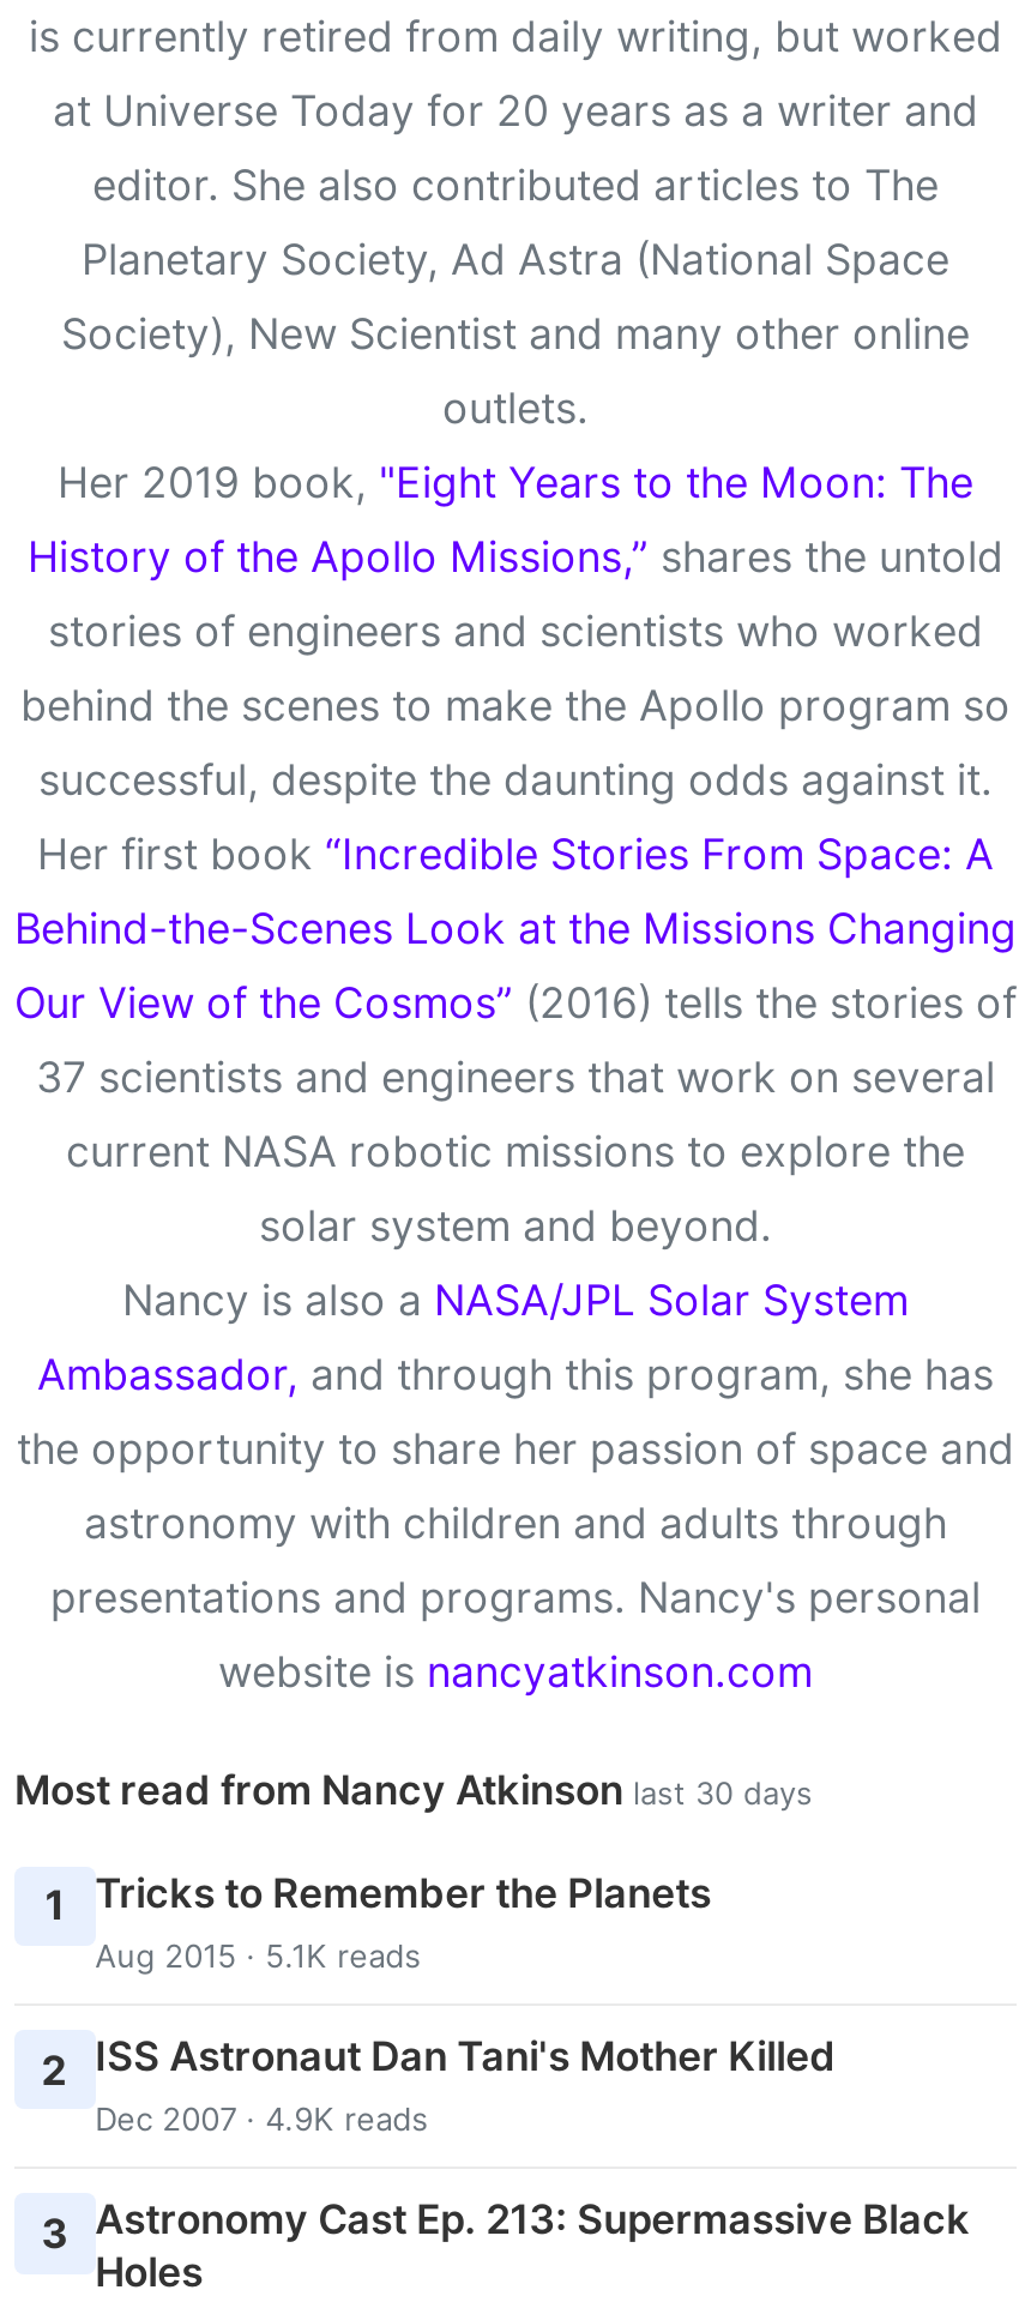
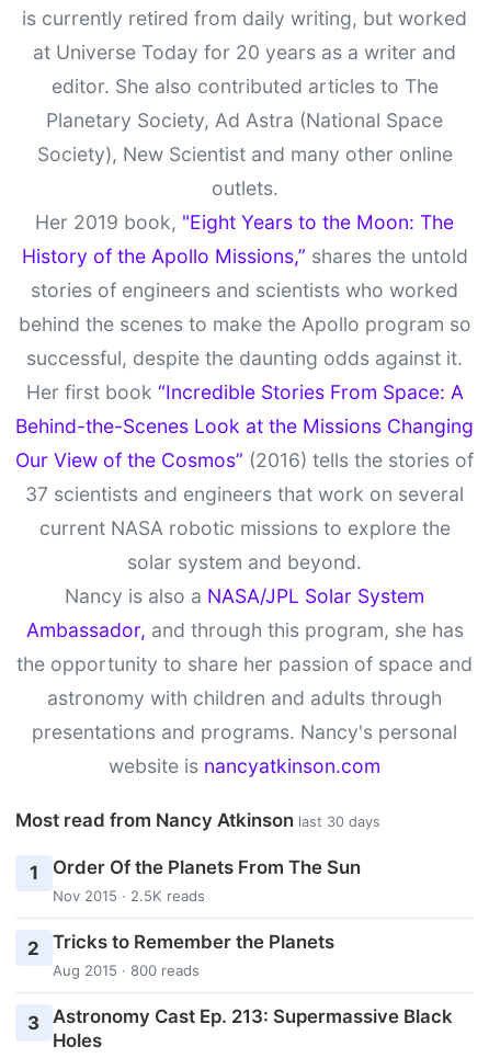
- Tricks to Remember the Planets
- Aug 2015 · 5.1K reads
+ Order Of the Planets From The Sun
+ Nov 2015 · 2.5K reads

- 2 ISS Astronaut Dan Tani's Mother Killed
- Dec 2007 · 4.9K reads
+ 2 Tricks to Remember the Planets
+ Aug 2015 · 800 reads
